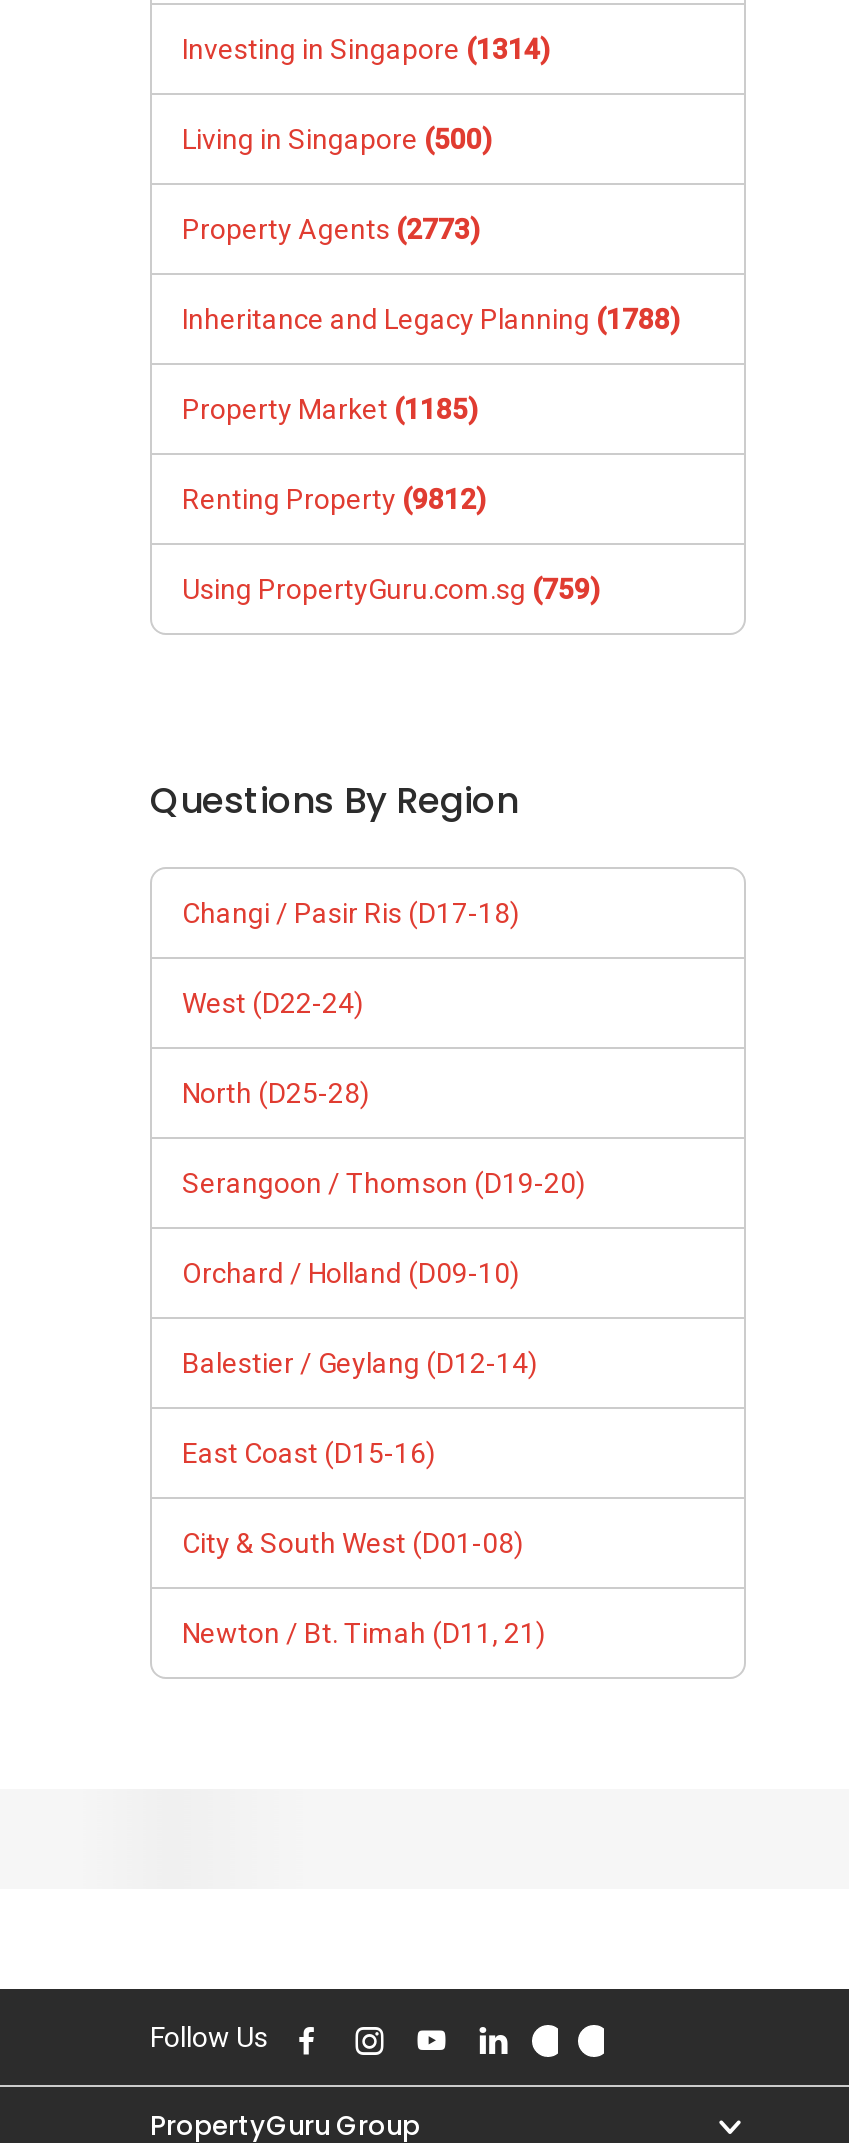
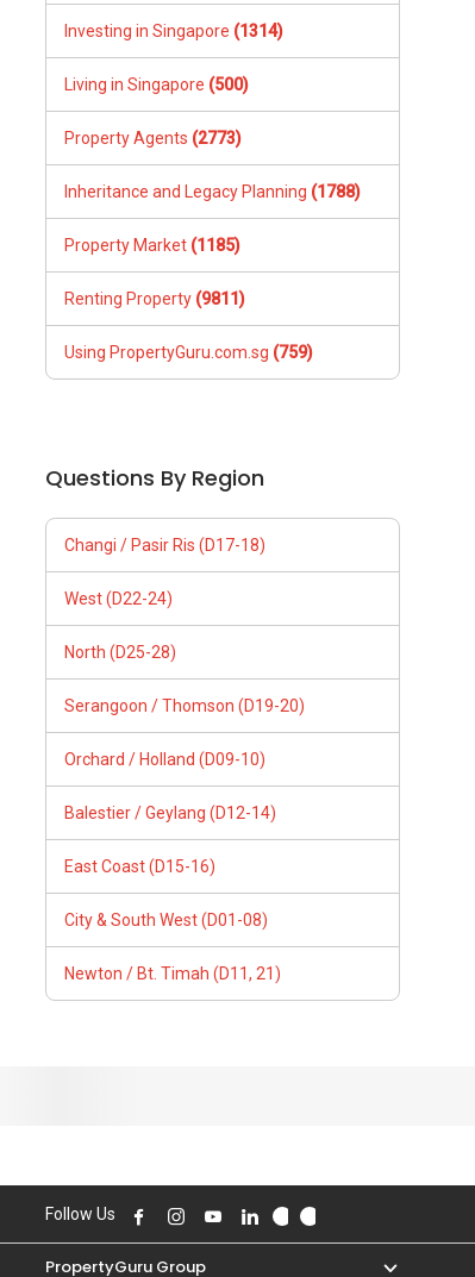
- Renting Property (9812)
+ Renting Property (9811)
